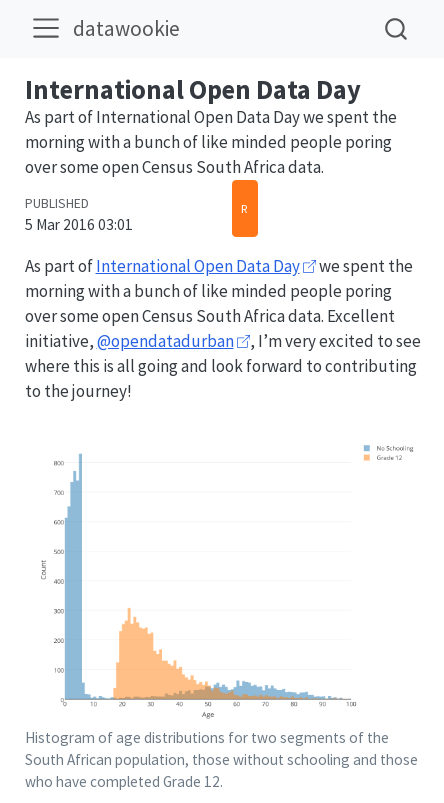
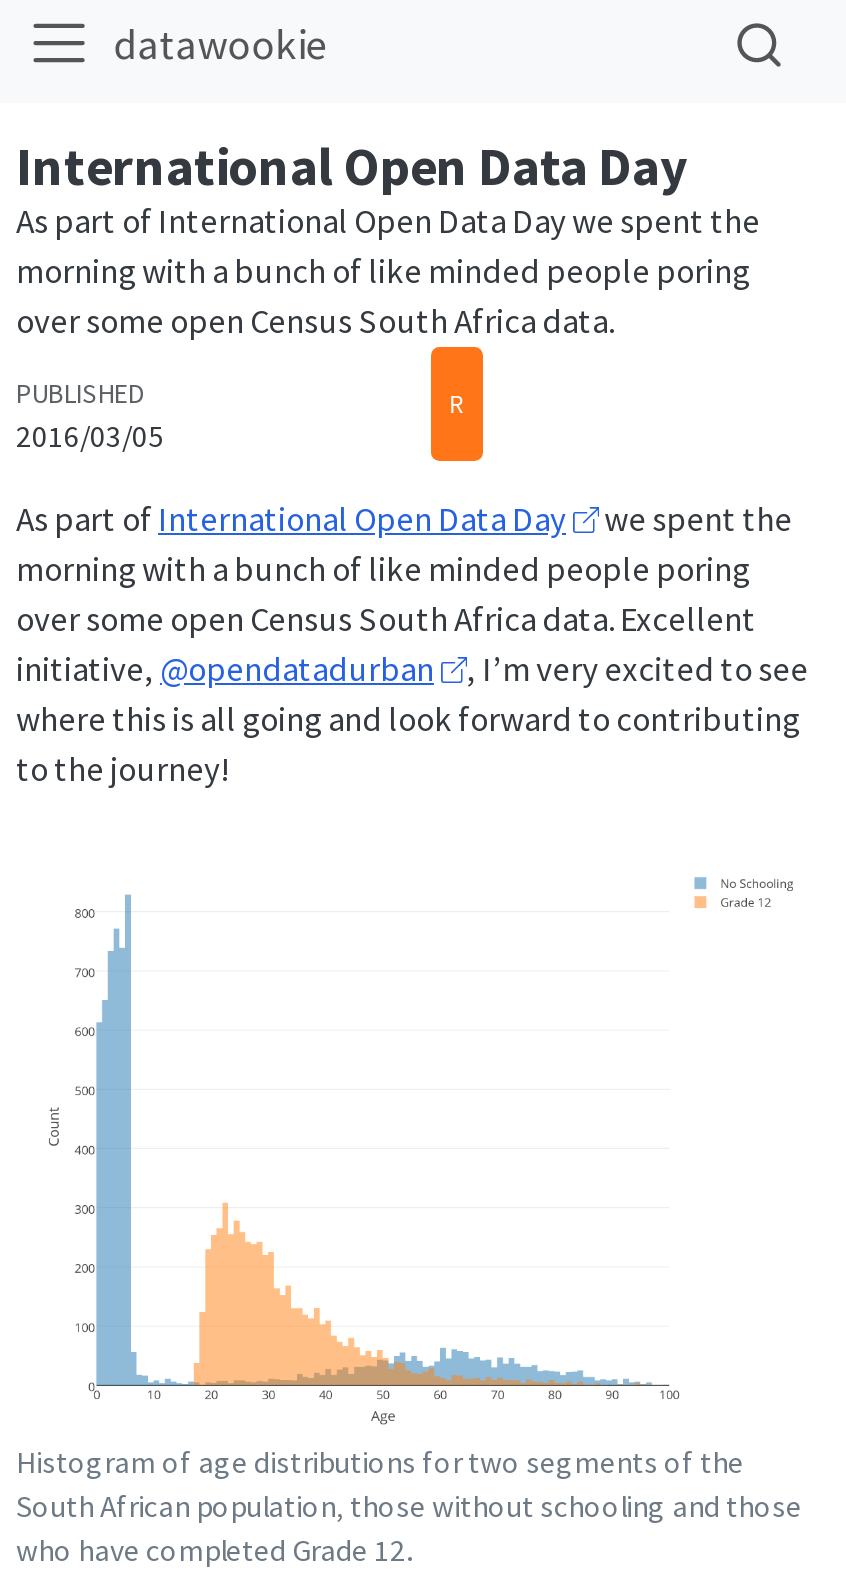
- 5 Mar 2016 03:01
+ 2016/03/05
